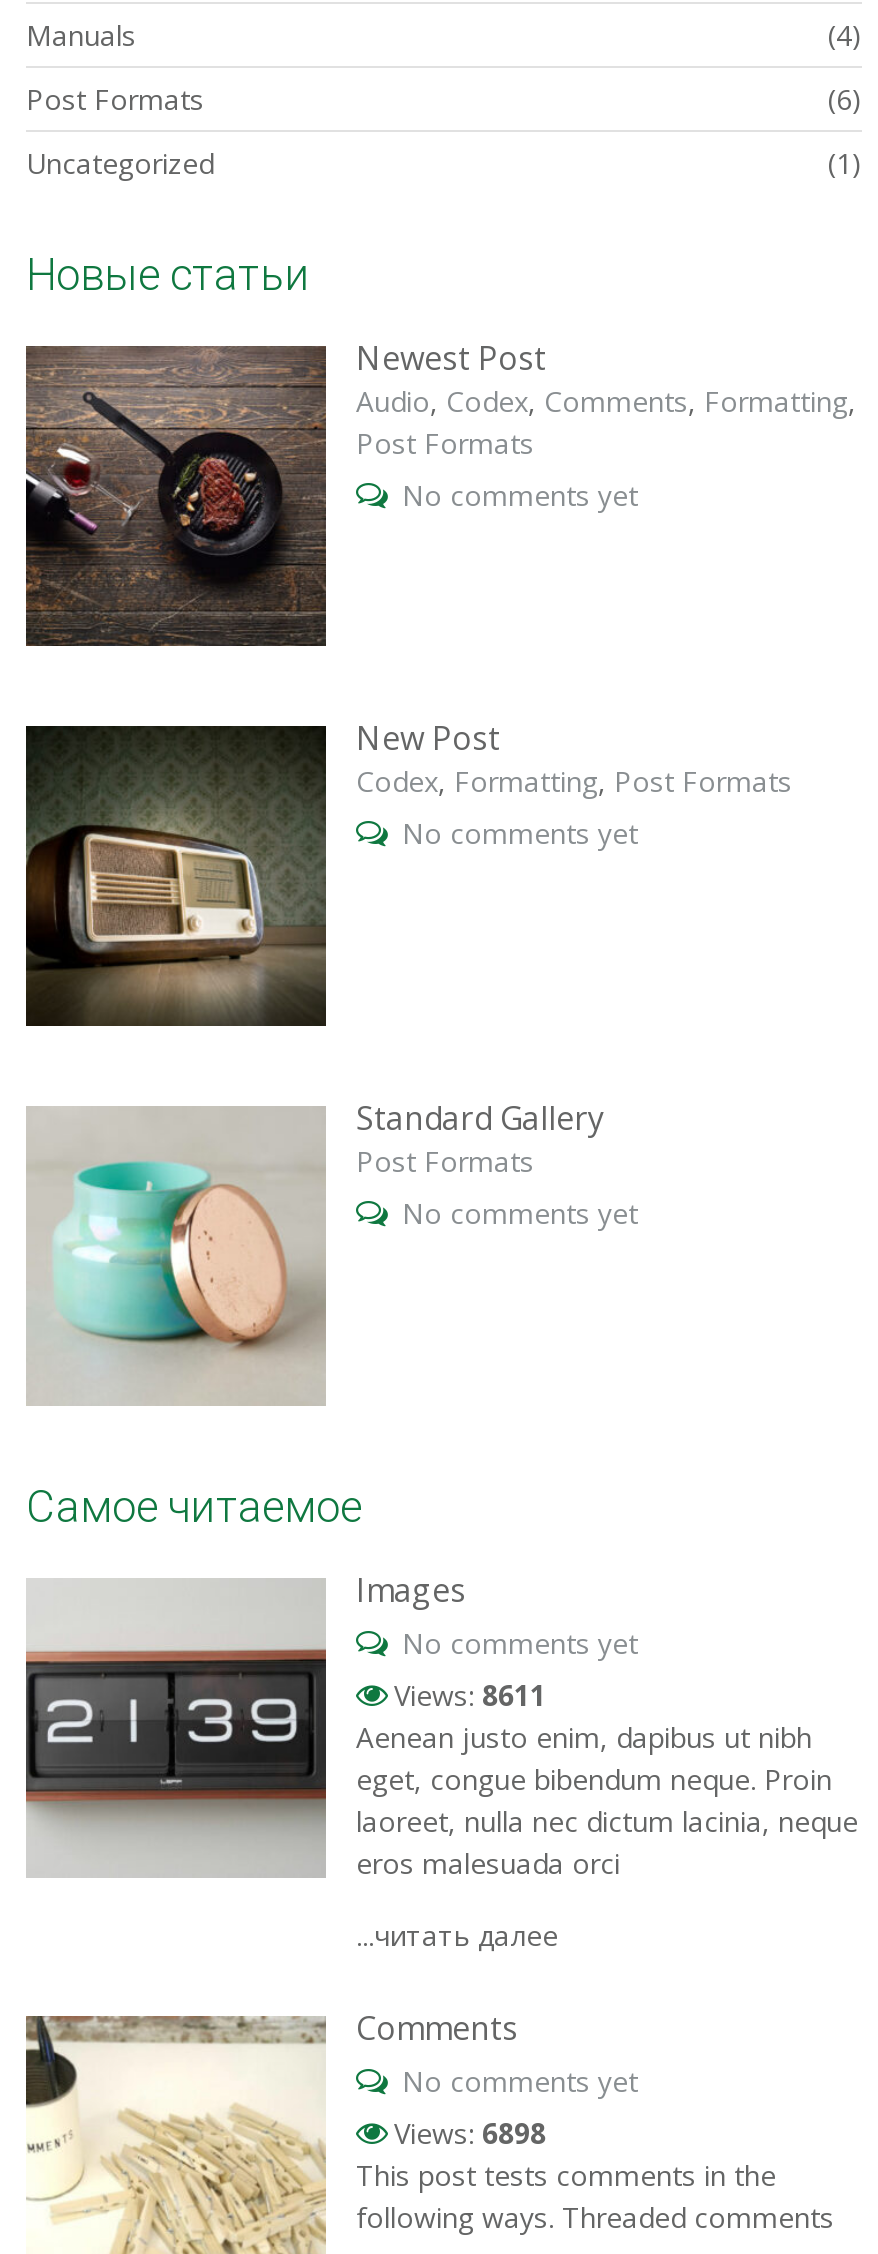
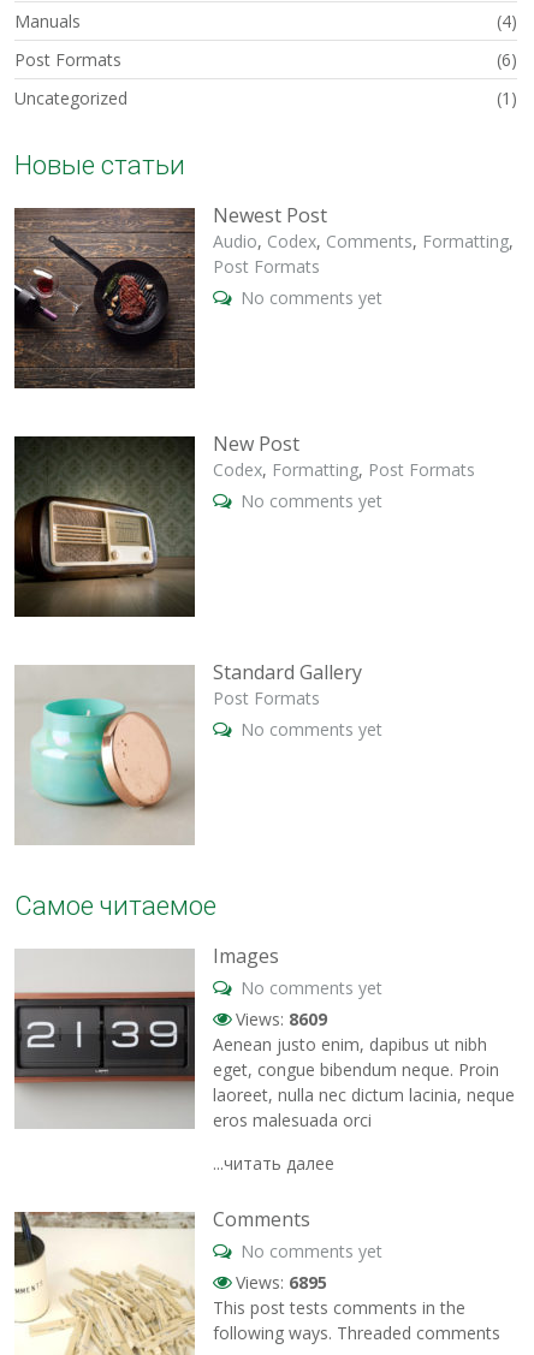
- Views: 8611
+ Views: 8609

- Views: 6898
+ Views: 6895
